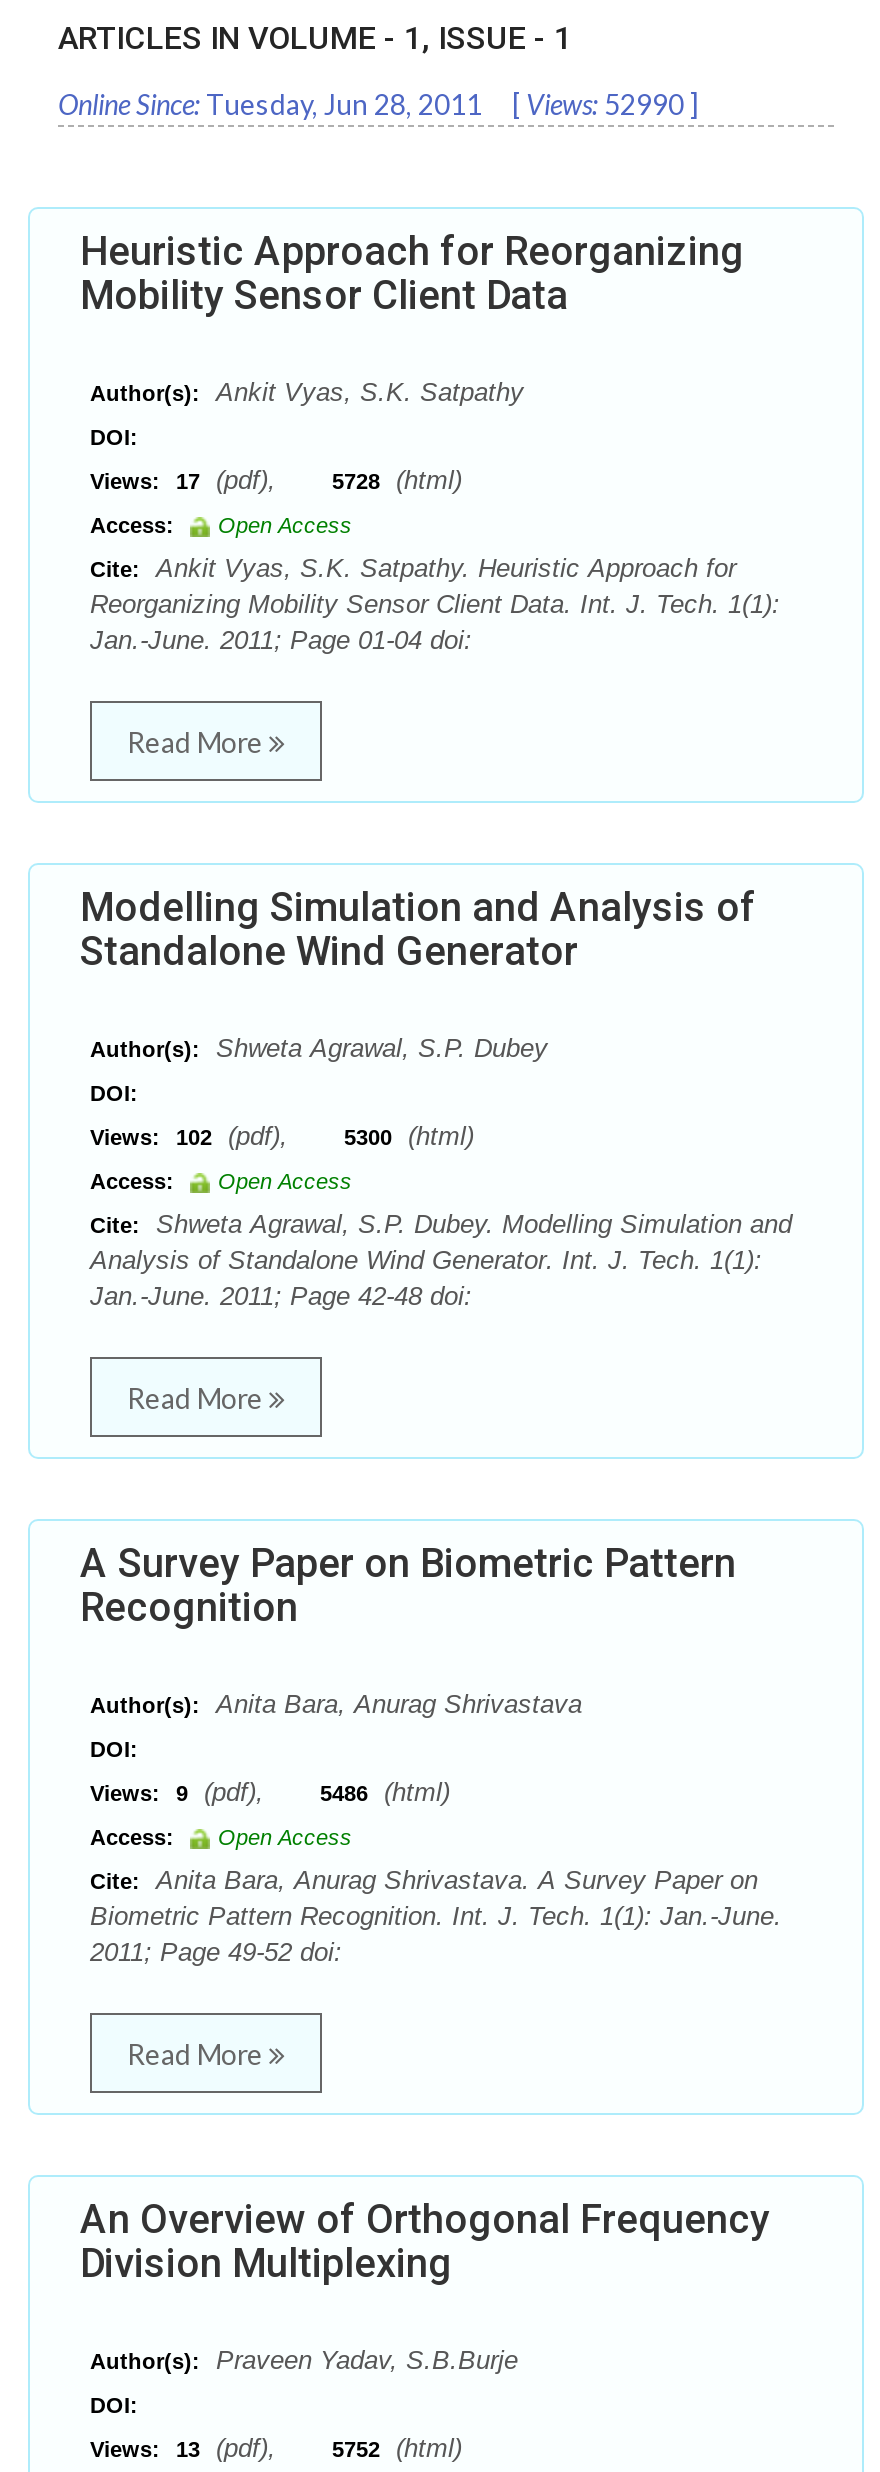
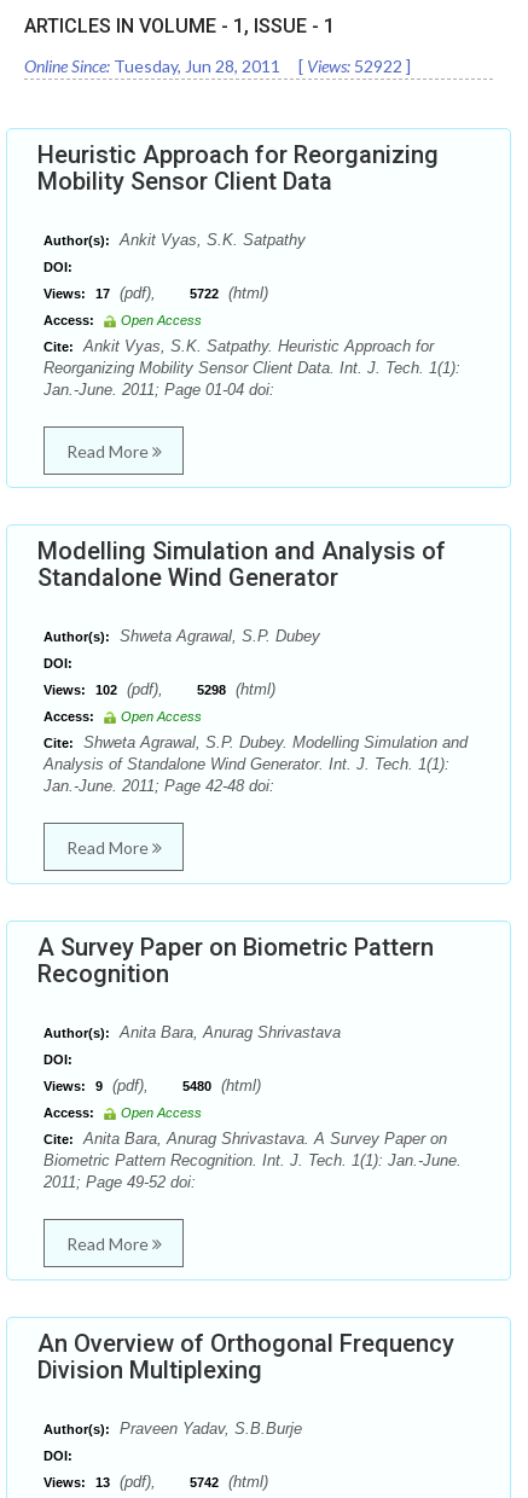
- Online Since: Tuesday, Jun 28, 2011 [Views: 52990]
+ Online Since: Tuesday, Jun 28, 2011 [Views: 52922]

- Views: 17 (pdf), 5728 (html)
+ Views: 17 (pdf), 5722 (html)

- Views: 102 (pdf), 5300 (html)
+ Views: 102 (pdf), 5298 (html)

- Views: 9 (pdf), 5486 (html)
+ Views: 9 (pdf), 5480 (html)

- Views: 13 (pdf), 5752 (html)
+ Views: 13 (pdf), 5742 (html)
